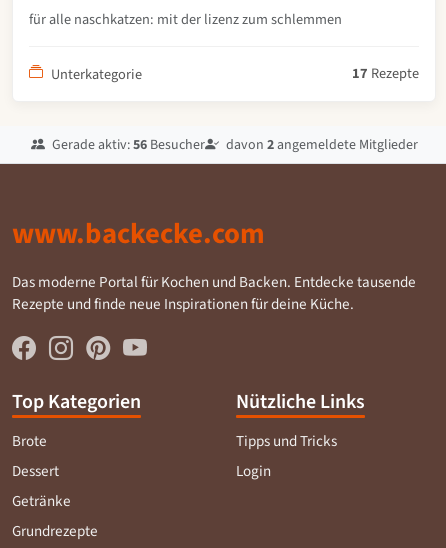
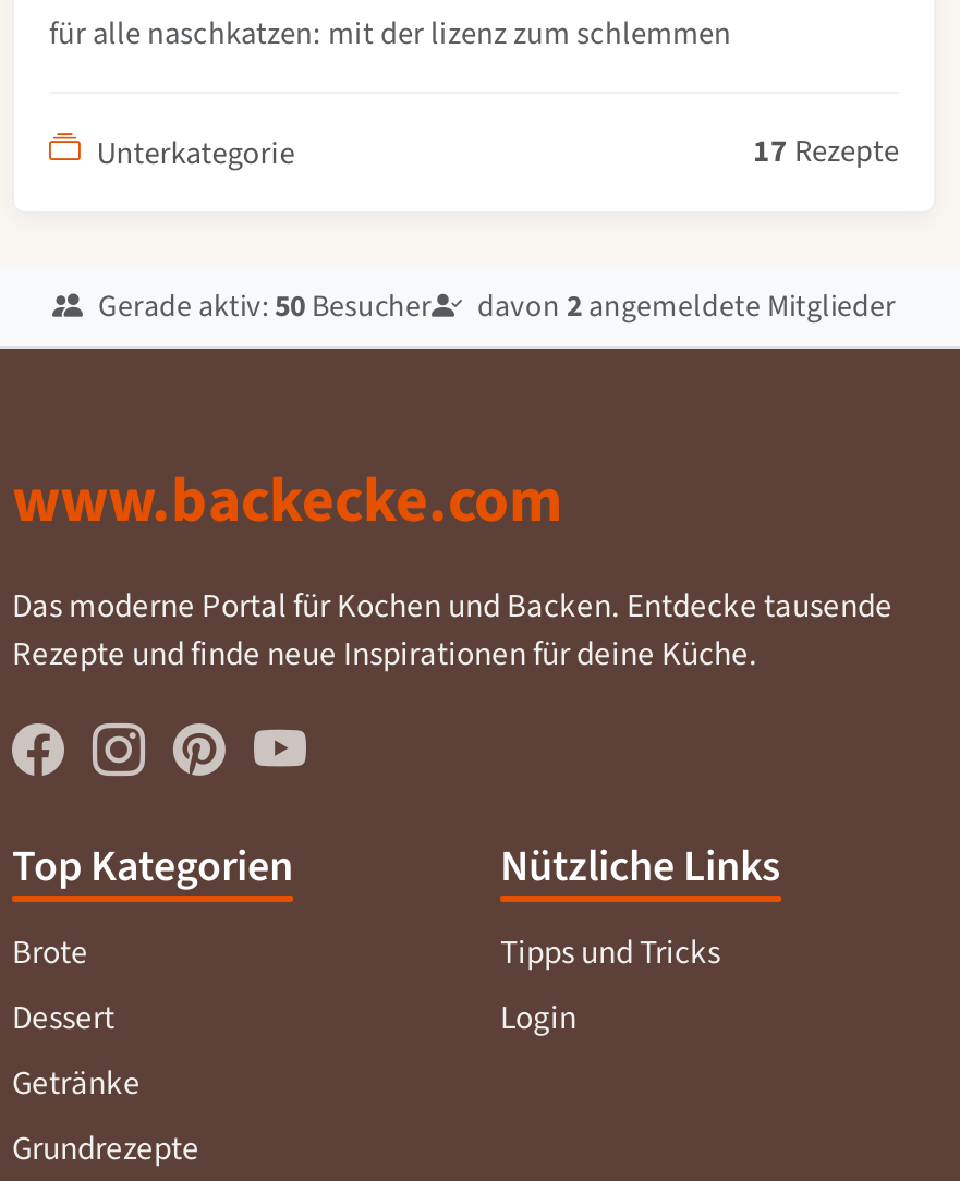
- Gerade aktiv: 56 Besucher
+ Gerade aktiv: 50 Besucher
